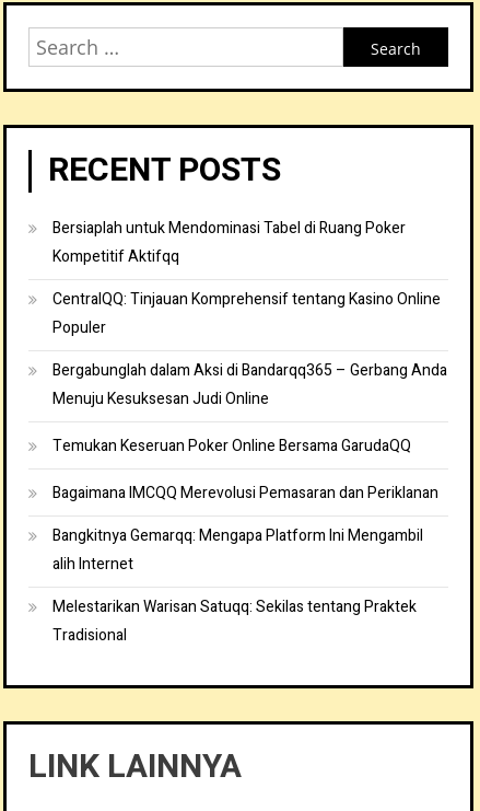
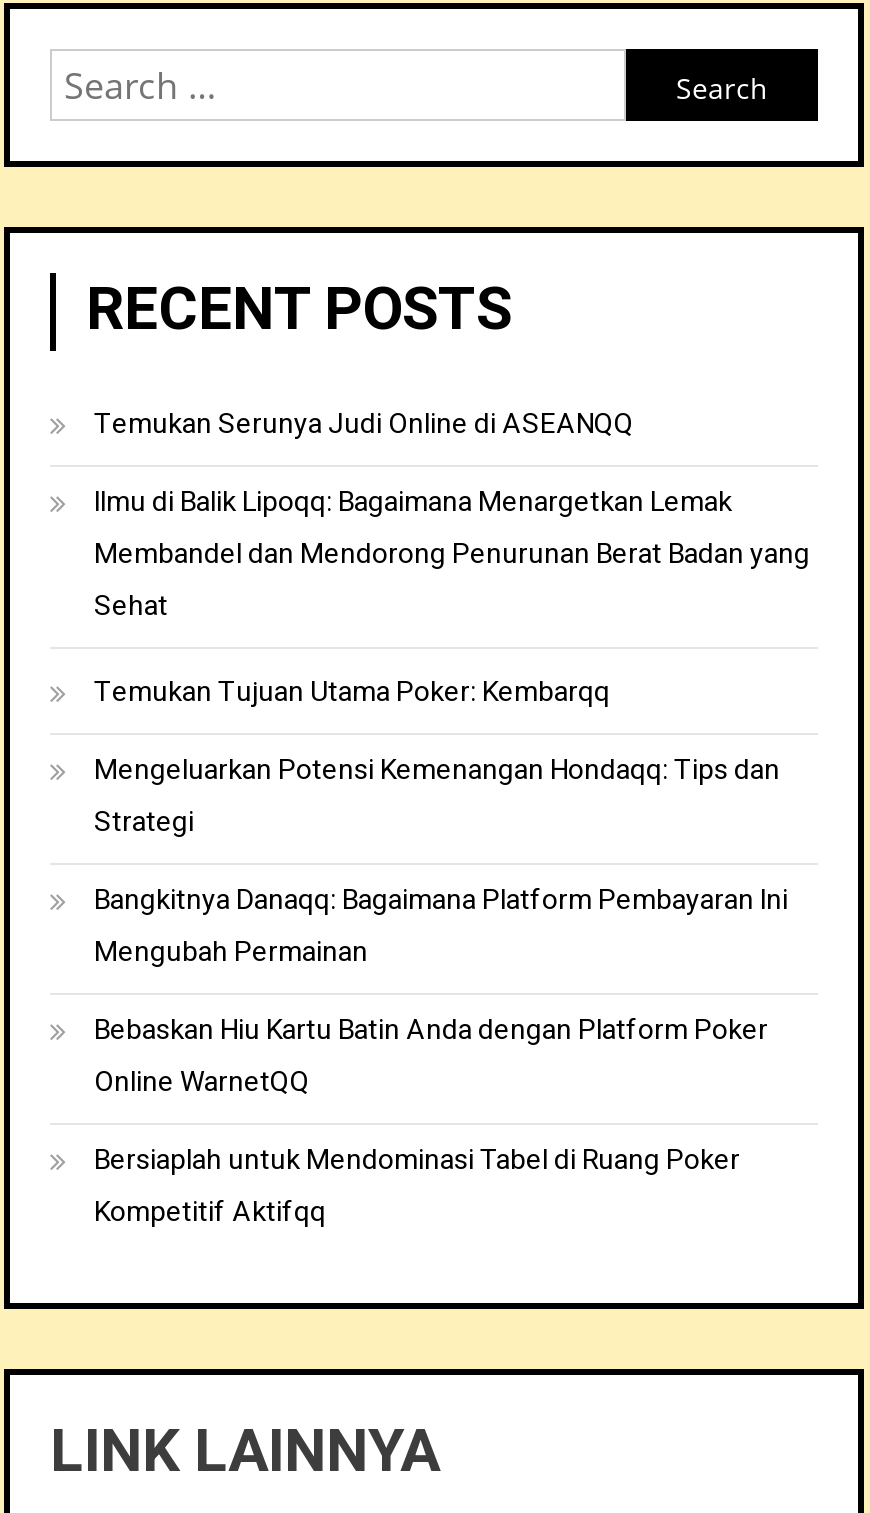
+ Temukan Serunya Judi Online di ASEANQQ
+ Ilmu di Balik Lipoqq: Bagaimana Menargetkan Lemak
+ Membandel dan Mendorong Penurunan Berat Badan yang
+ Sehat
+ Temukan Tujuan Utama Poker: Kembarqq
+ Mengeluarkan Potensi Kemenangan Hondaqq: Tips dan
+ Strategi
+ Bangkitnya Danaqq: Bagaimana Platform Pembayaran Ini
+ Mengubah Permainan
+ Bebaskan Hiu Kartu Batin Anda dengan Platform Poker
+ Online WarnetQQ

moved down: Bersiaplah untuk Mendominasi Tabel di Ruang Poker | Kompetitif Aktifqq

- CentralQQ: Tinjauan Komprehensif tentang Kasino Online
- Populer
- Bergabunglah dalam Aksi di Bandarqq365 – Gerbang Anda
- Menuju Kesuksesan Judi Online
- Temukan Keseruan Poker Online Bersama GarudaQQ
- Bagaimana IMCQQ Merevolusi Pemasaran dan Periklanan
- Bangkitnya Gemarqq: Mengapa Platform Ini Mengambil
- alih Internet
- Melestarikan Warisan Satuqq: Sekilas tentang Praktek
- Tradisional
